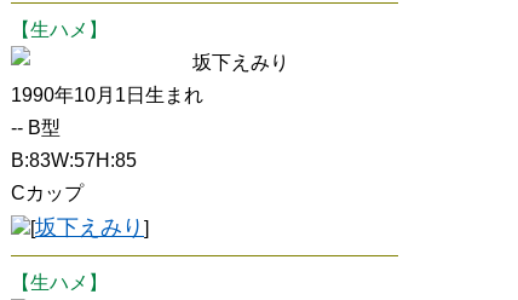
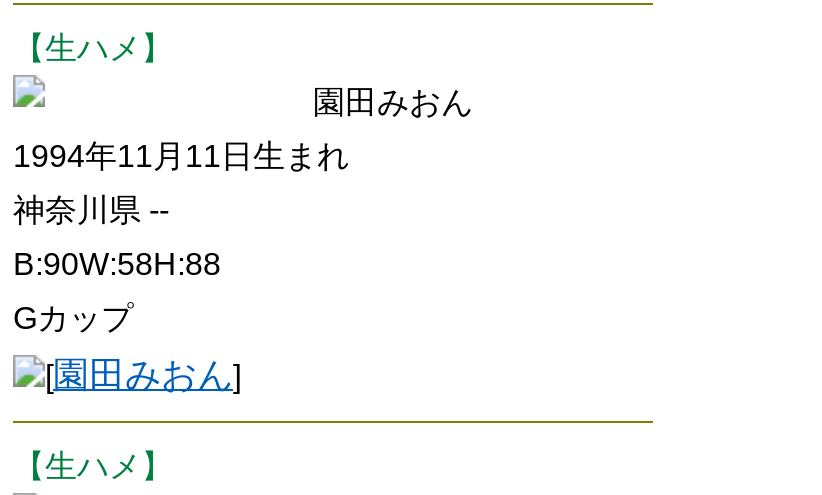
- 坂下えみり
+ 園田みおん

- 1990年10月1日生まれ
+ 1994年11月11日生まれ

- -- B型
+ 神奈川県 --

- B:83W:57H:85
+ B:90W:58H:88

- Cカップ
+ Gカップ

- [坂下えみり]
+ [園田みおん]
